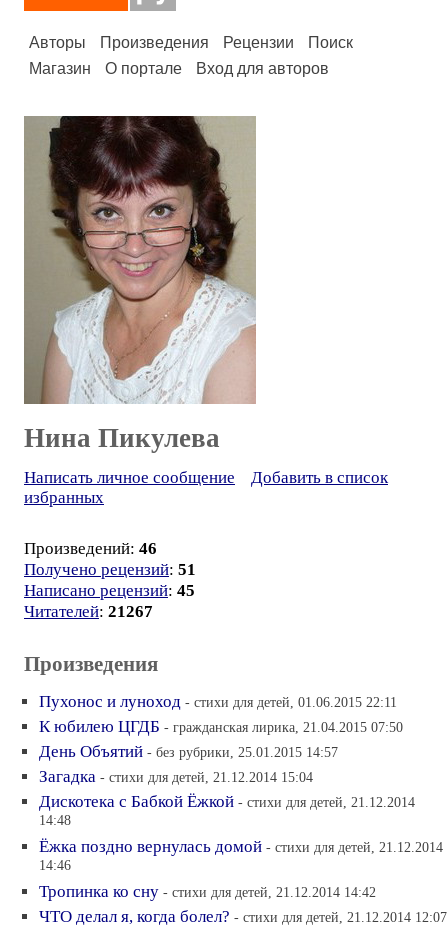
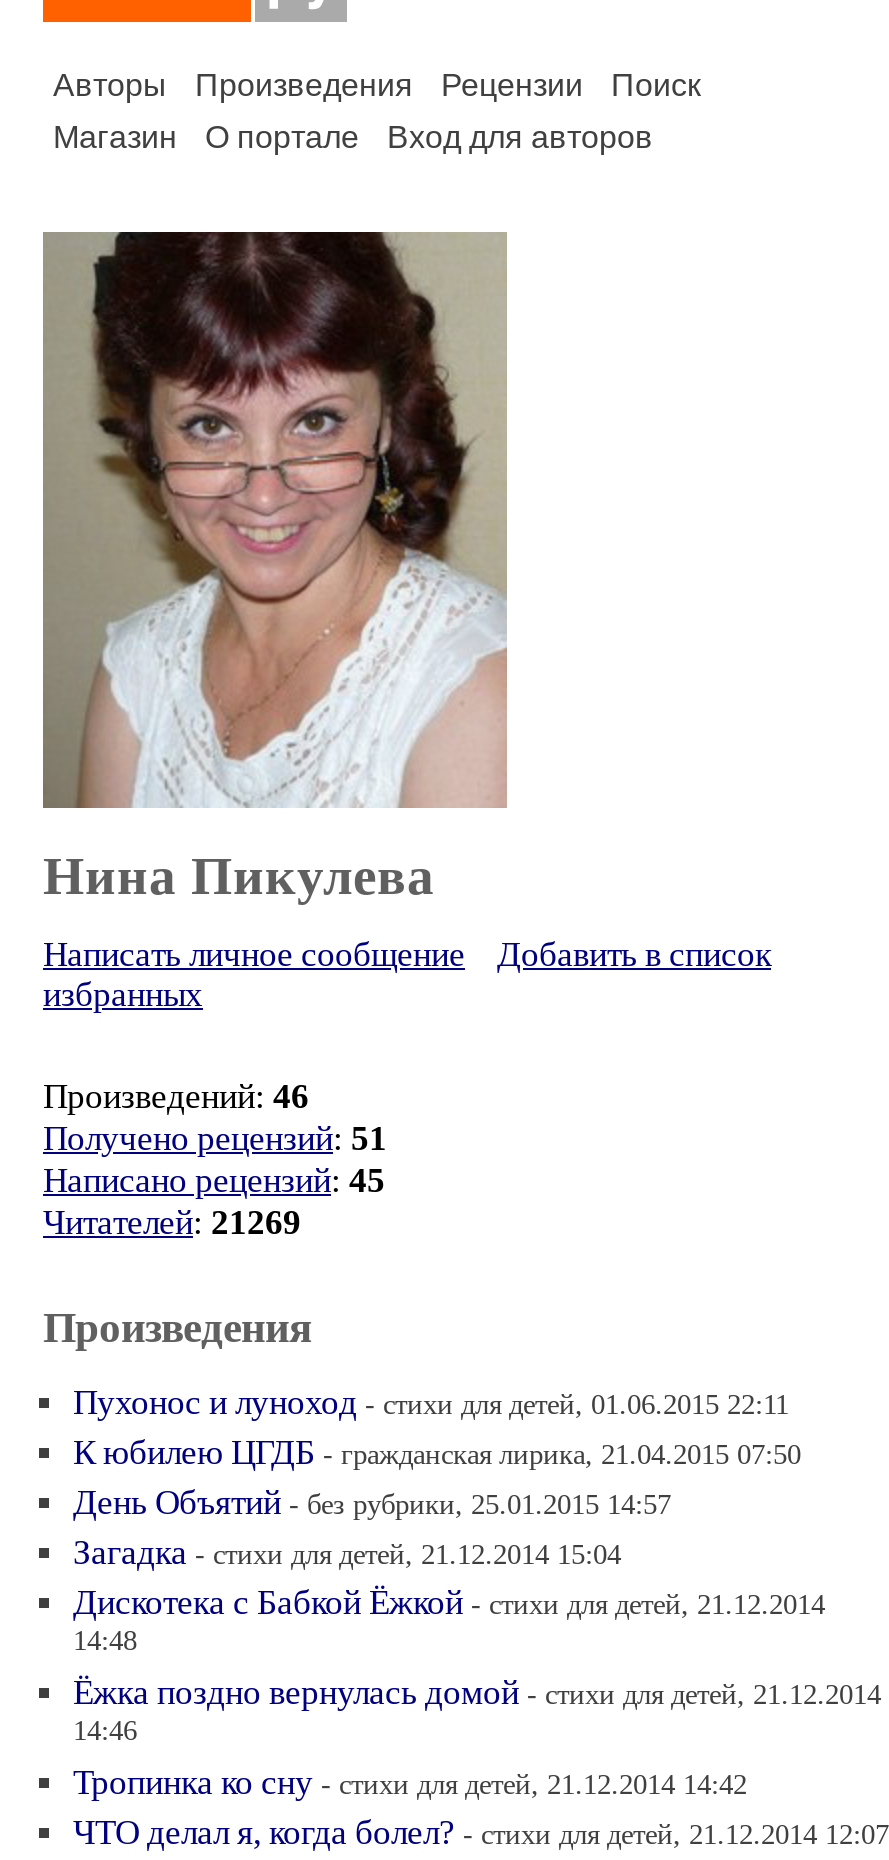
- Читателей: 21267
+ Читателей: 21269
